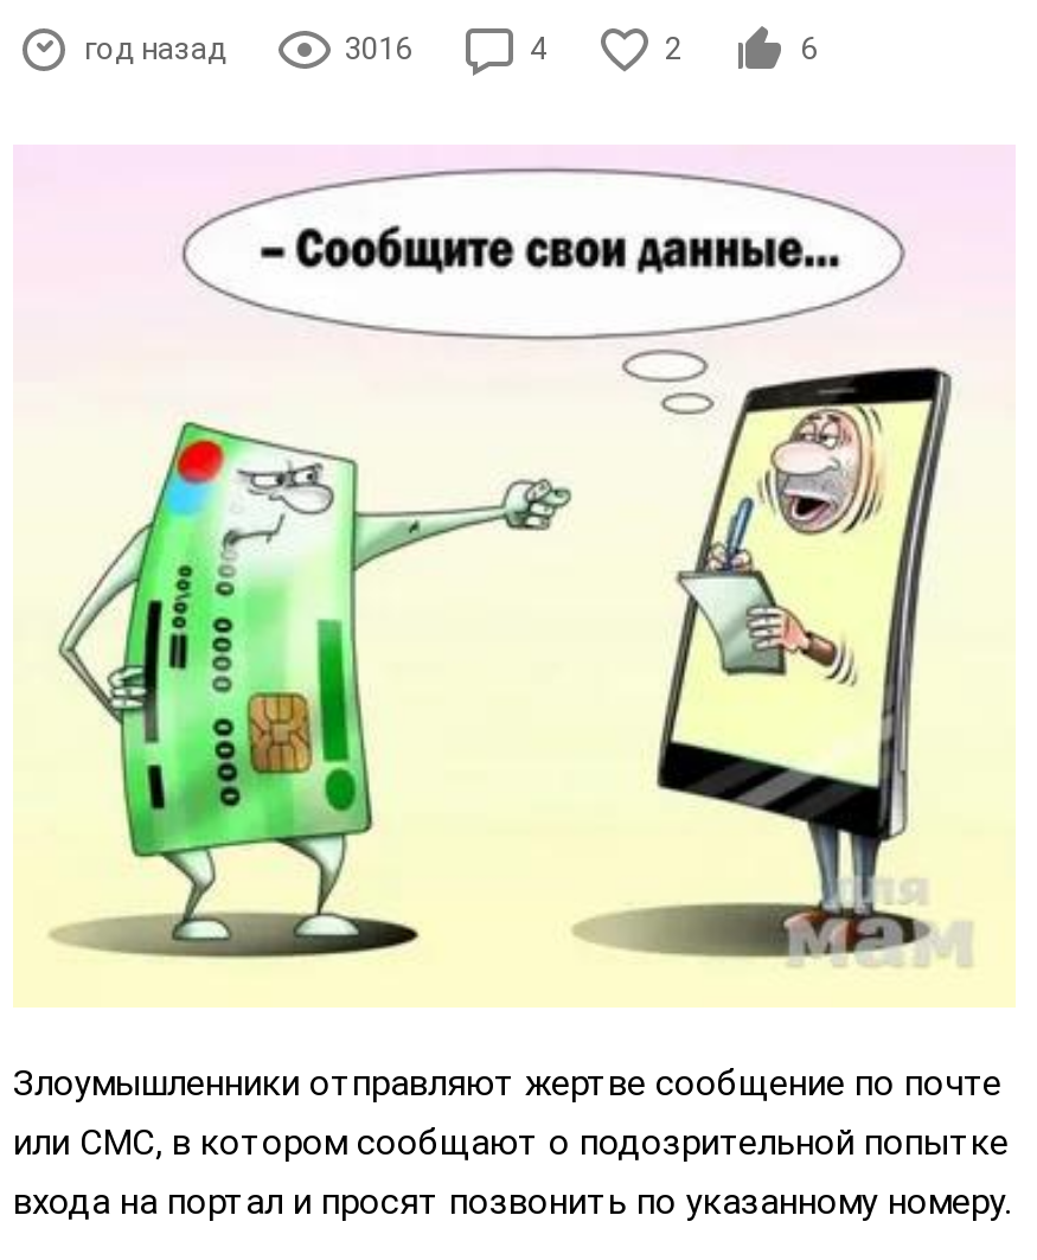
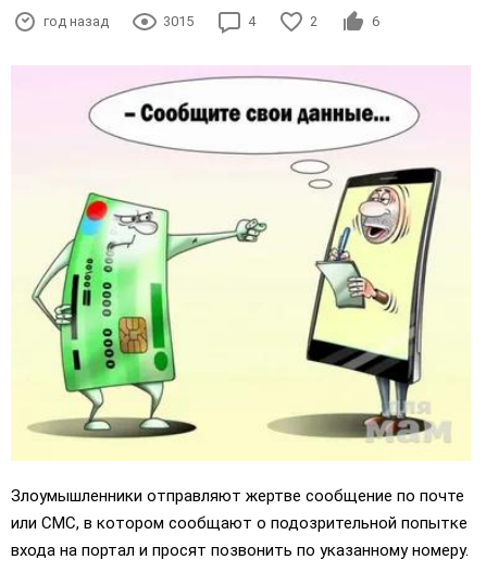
- 3016
+ 3015
